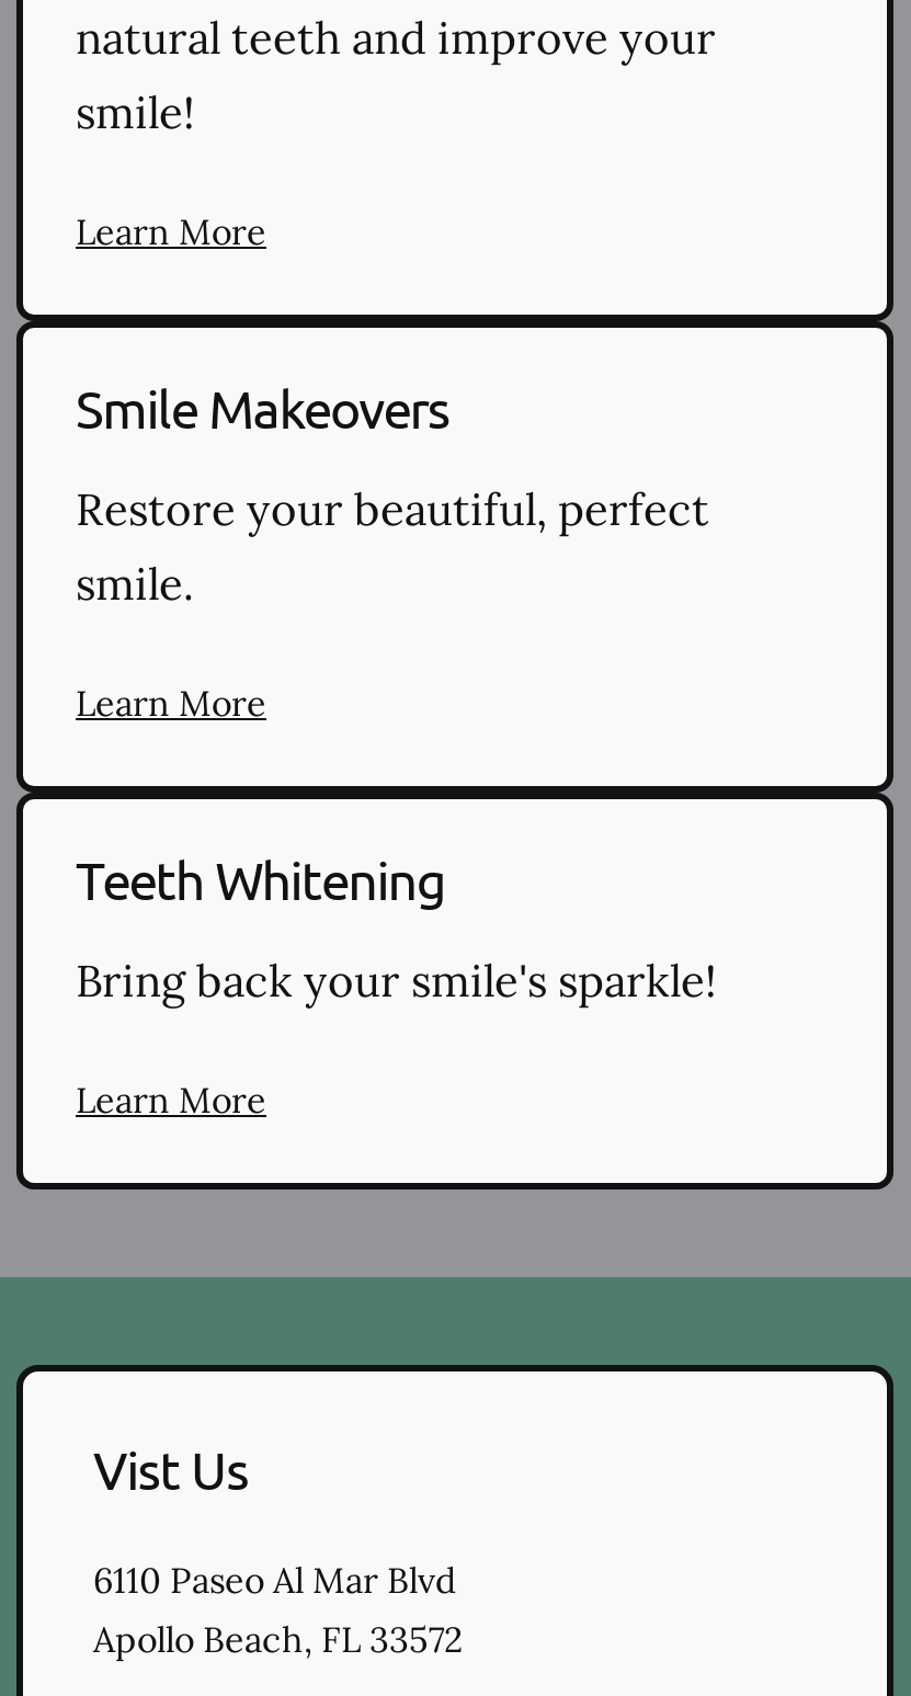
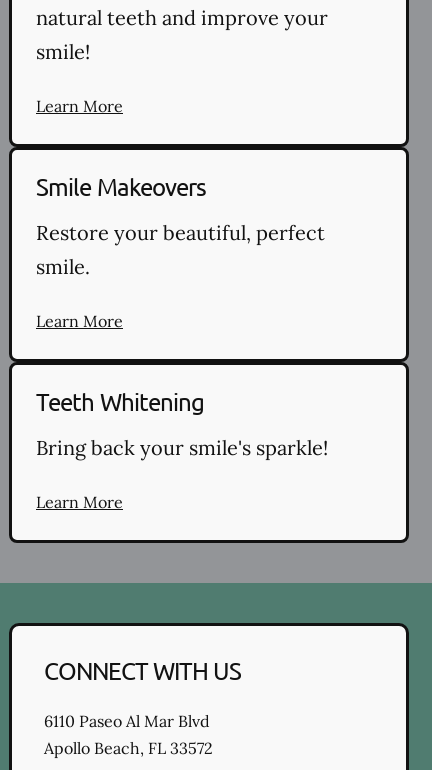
- Vist Us
+ CONNECT WITH US
